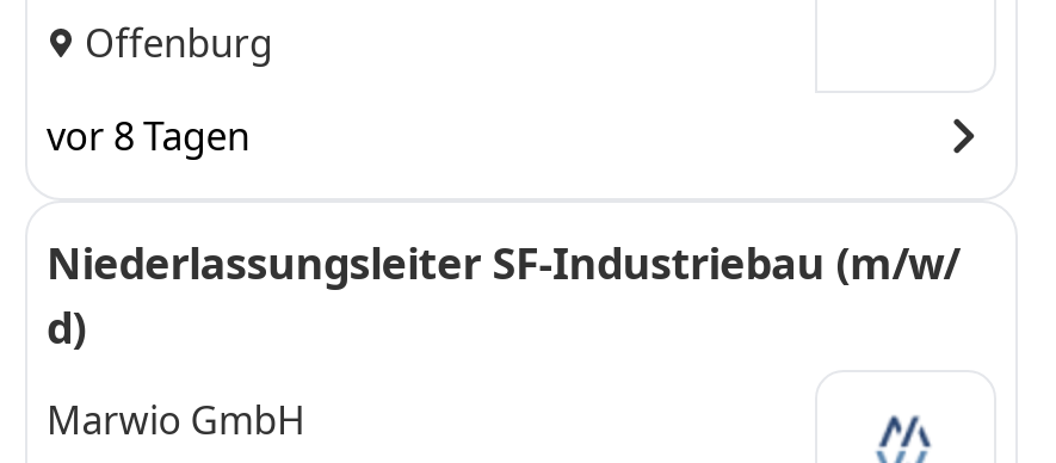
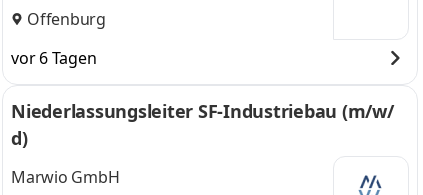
- vor 8 Tagen
+ vor 6 Tagen
